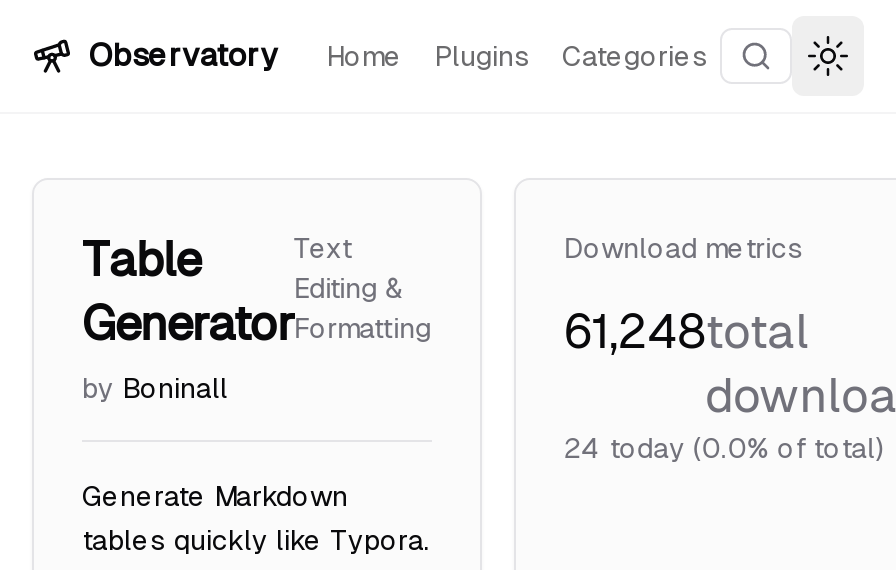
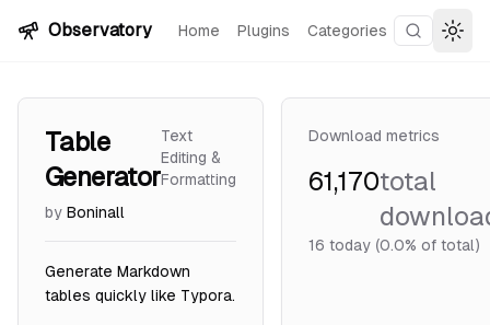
- 61,248total
+ 61,170total

- 24 today (0.0% of total)
+ 16 today (0.0% of total)
